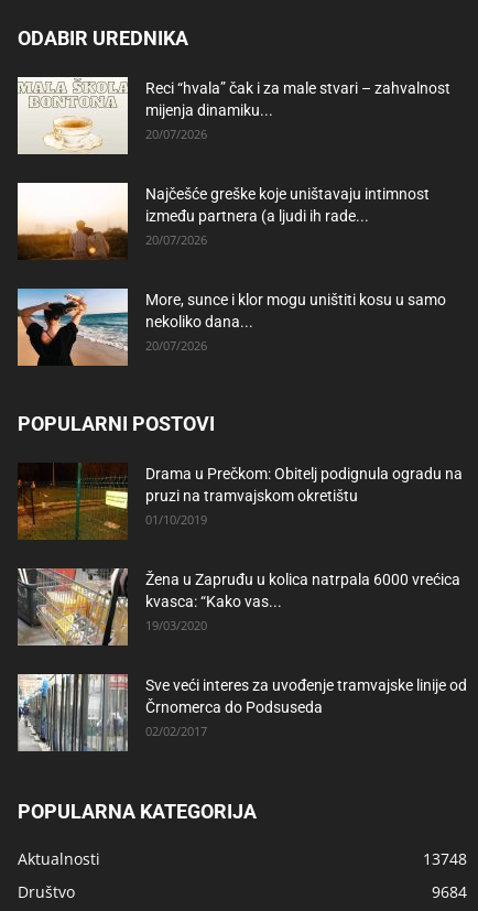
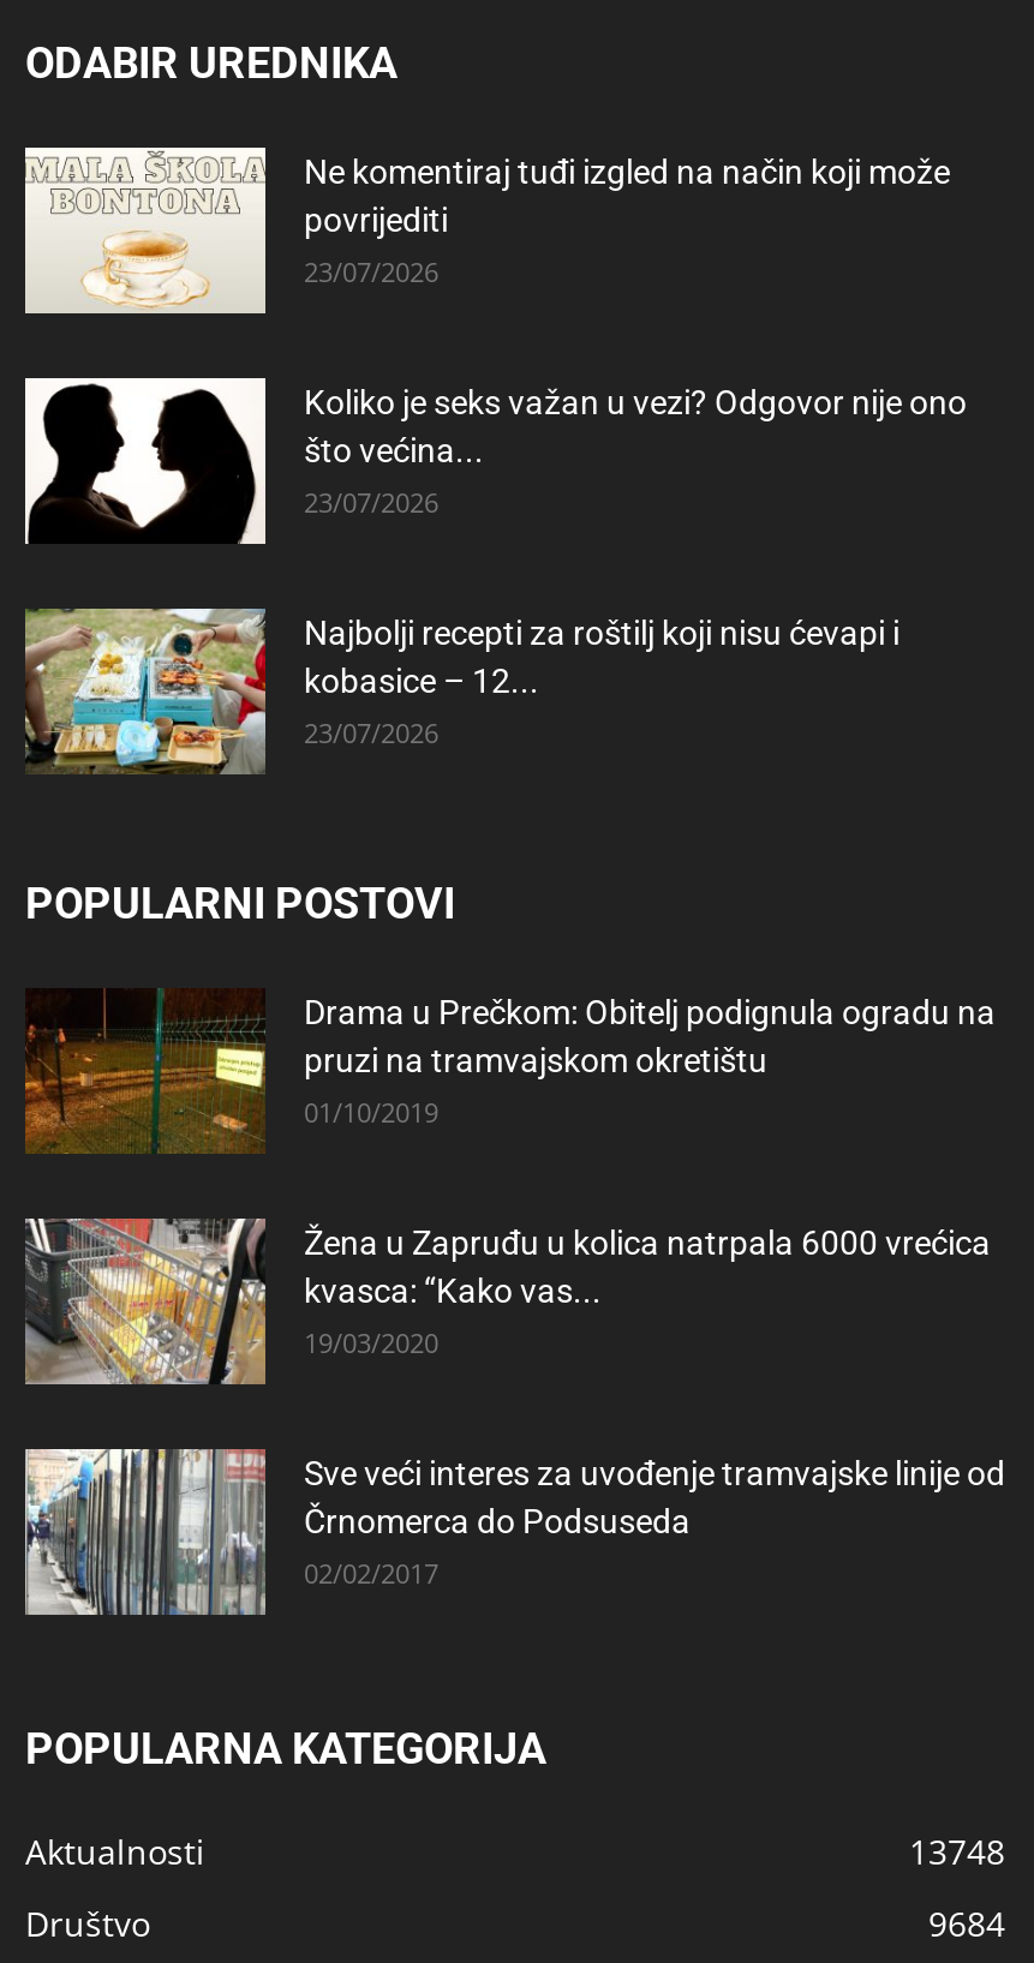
- Reci “hvala” čak i za male stvari – zahvalnost
- mijenja dinamiku...
- 20/07/2026
+ Ne komentiraj tuđi izgled na način koji može
+ povrijediti
+ 23/07/2026

- [image]
- Najčešće greške koje uništavaju intimnost
- između partnera (a ljudi ih rade...
- 20/07/2026
+ [image]
+ Koliko je seks važan u vezi? Odgovor nije ono
+ što većina...
+ 23/07/2026

- [image]
- More, sunce i klor mogu uništiti kosu u samo
- nekoliko dana...
- 20/07/2026
+ [image]
+ Najbolji recepti za roštilj koji nisu ćevapi i
+ kobasice – 12...
+ 23/07/2026
